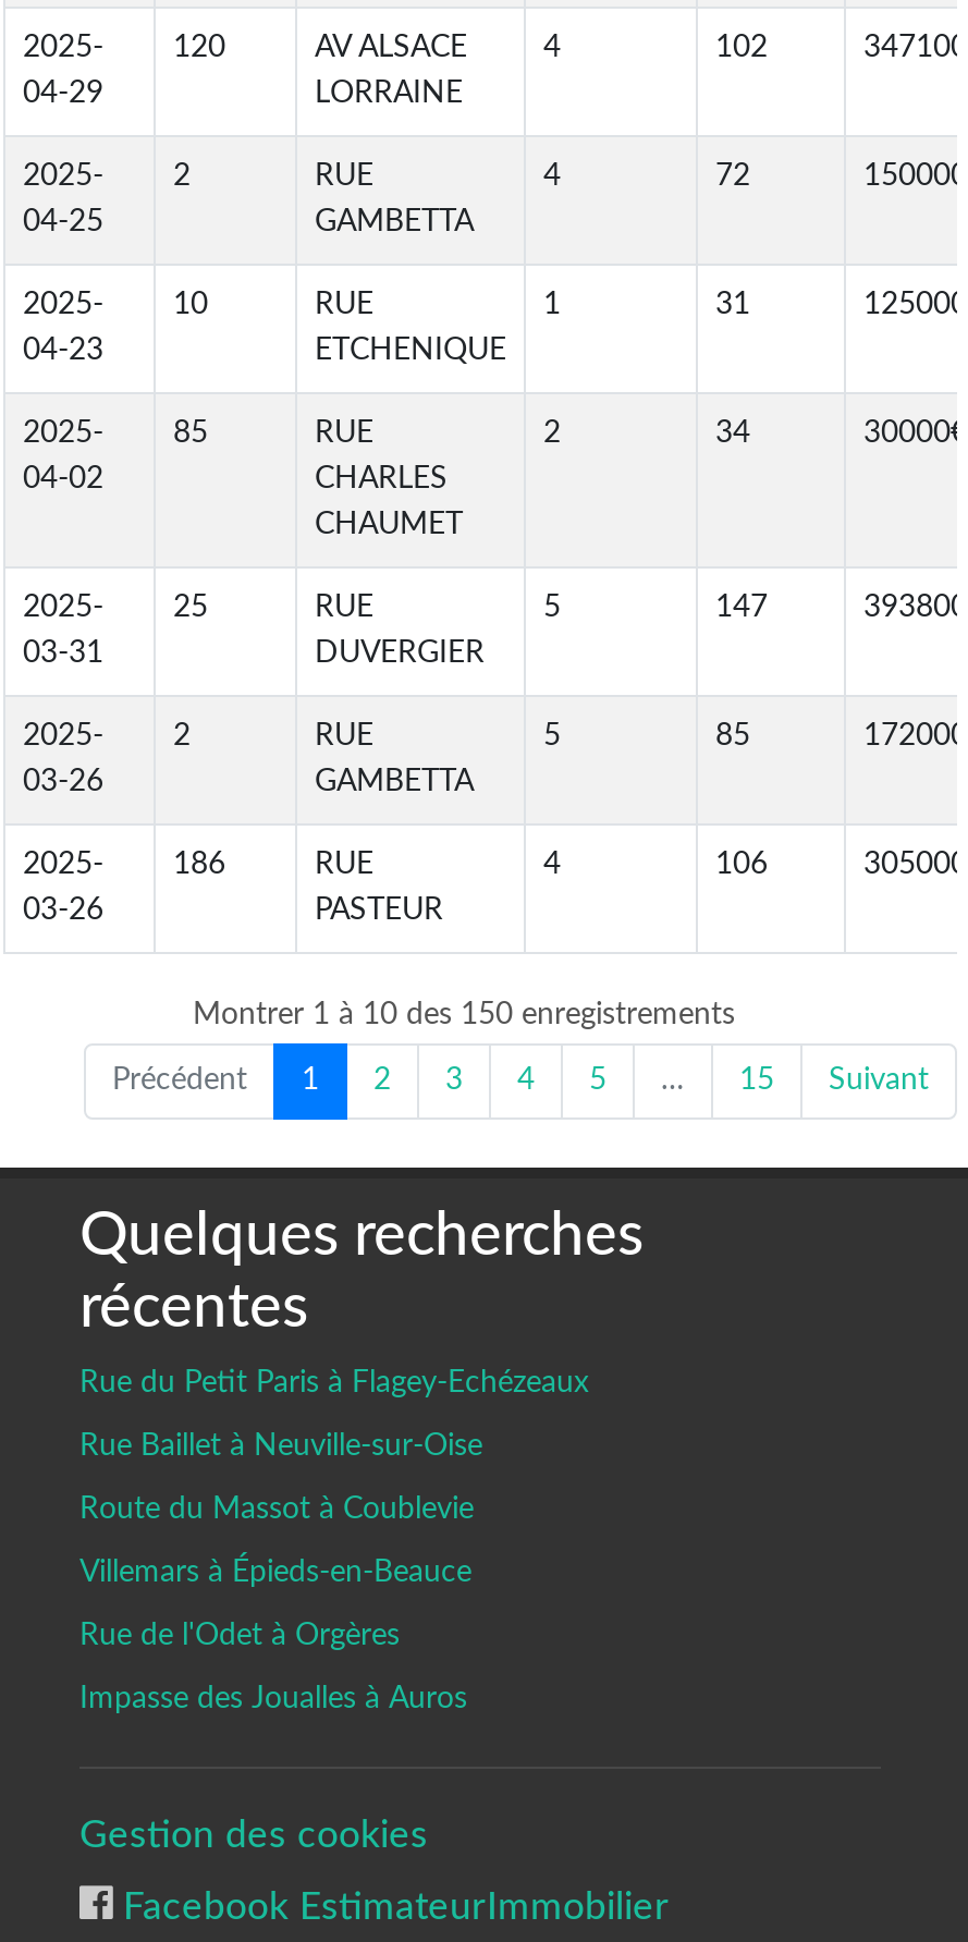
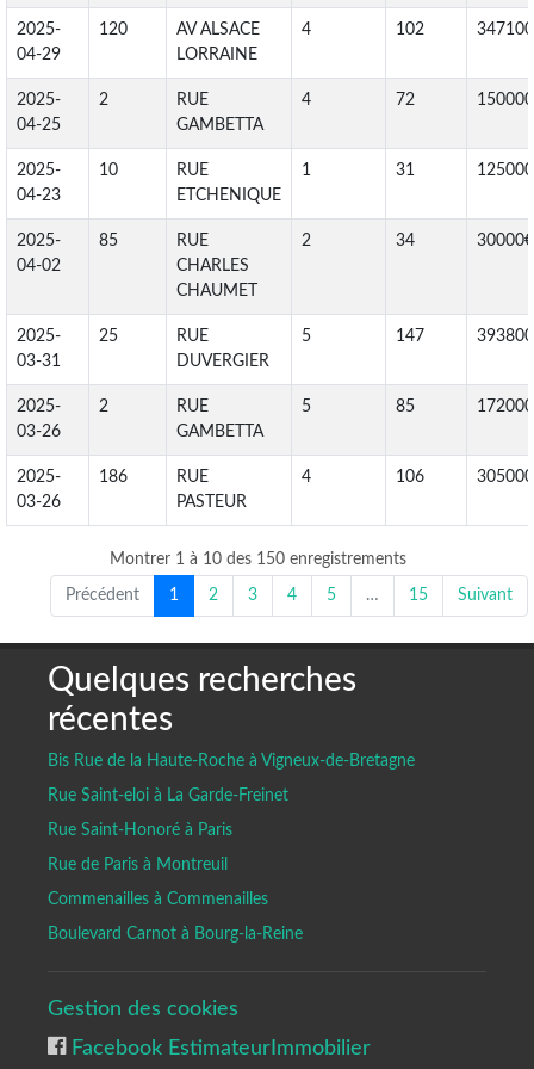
- Rue du Petit Paris à Flagey-Echézeaux
+ Bis Rue de la Haute-Roche à Vigneux-de-Bretagne

- Rue Baillet à Neuville-sur-Oise
+ Rue Saint-eloi à La Garde-Freinet

- Route du Massot à Coublevie
+ Rue Saint-Honoré à Paris

- Villemars à Épieds-en-Beauce
+ Rue de Paris à Montreuil

- Rue de l'Odet à Orgères
+ Commenailles à Commenailles

- Impasse des Joualles à Auros
+ Boulevard Carnot à Bourg-la-Reine
